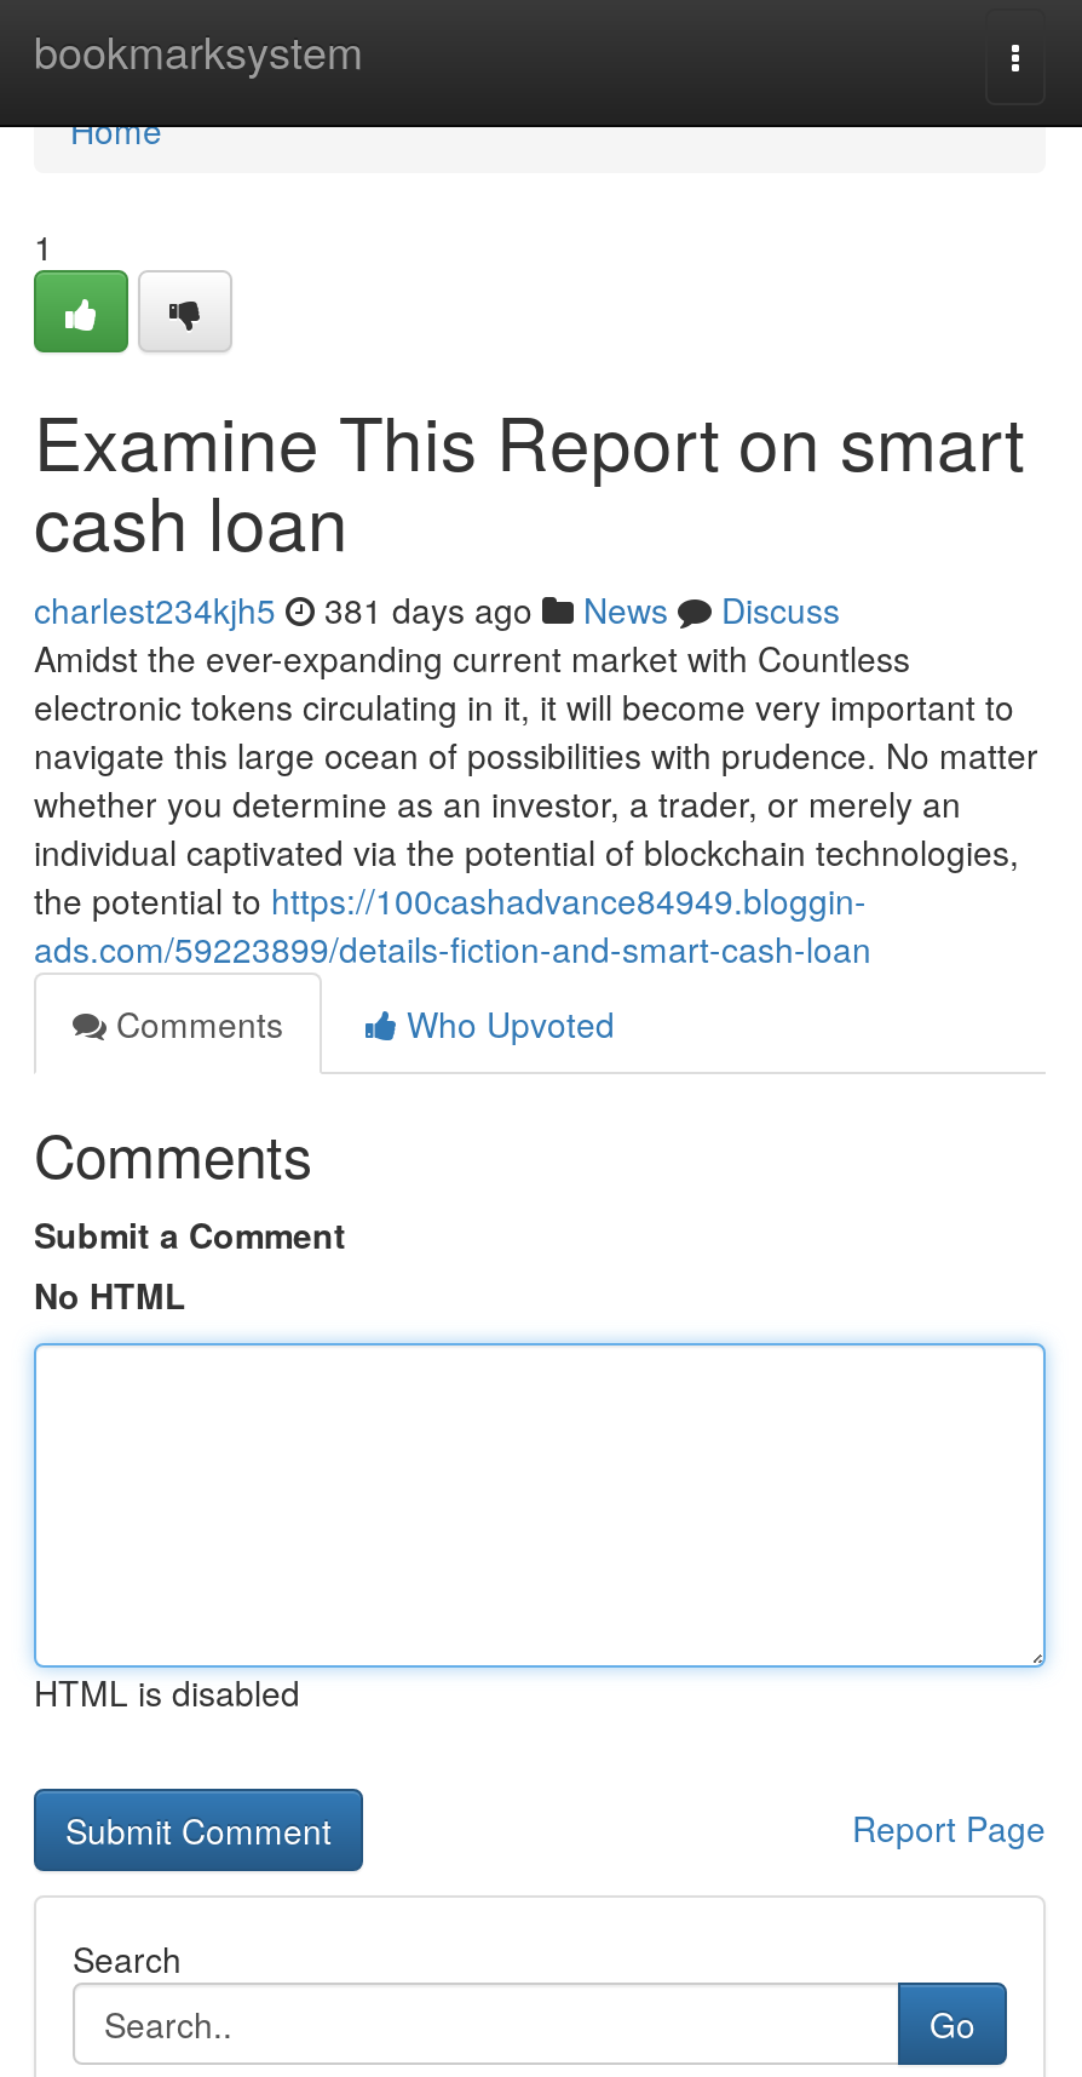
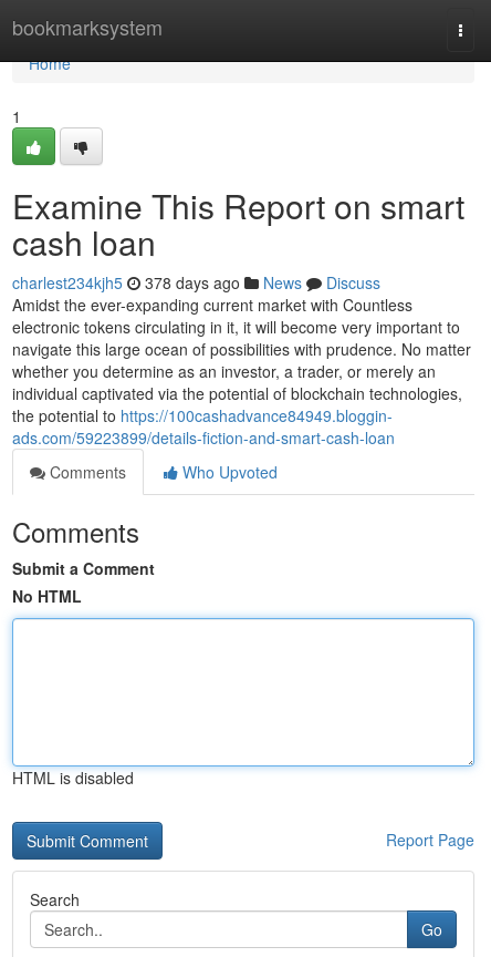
- charlest234kjh5 381 days ago News Discuss
+ charlest234kjh5 378 days ago News Discuss
